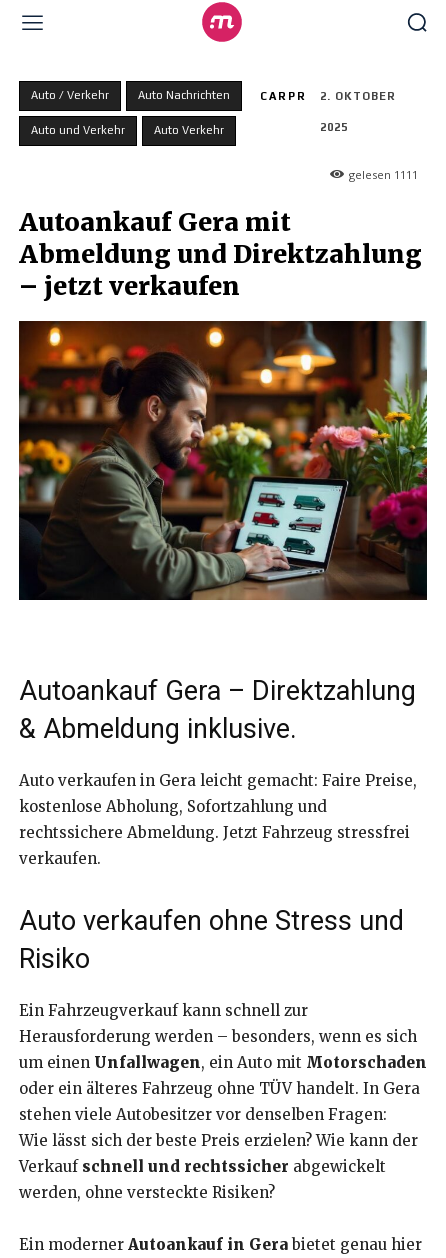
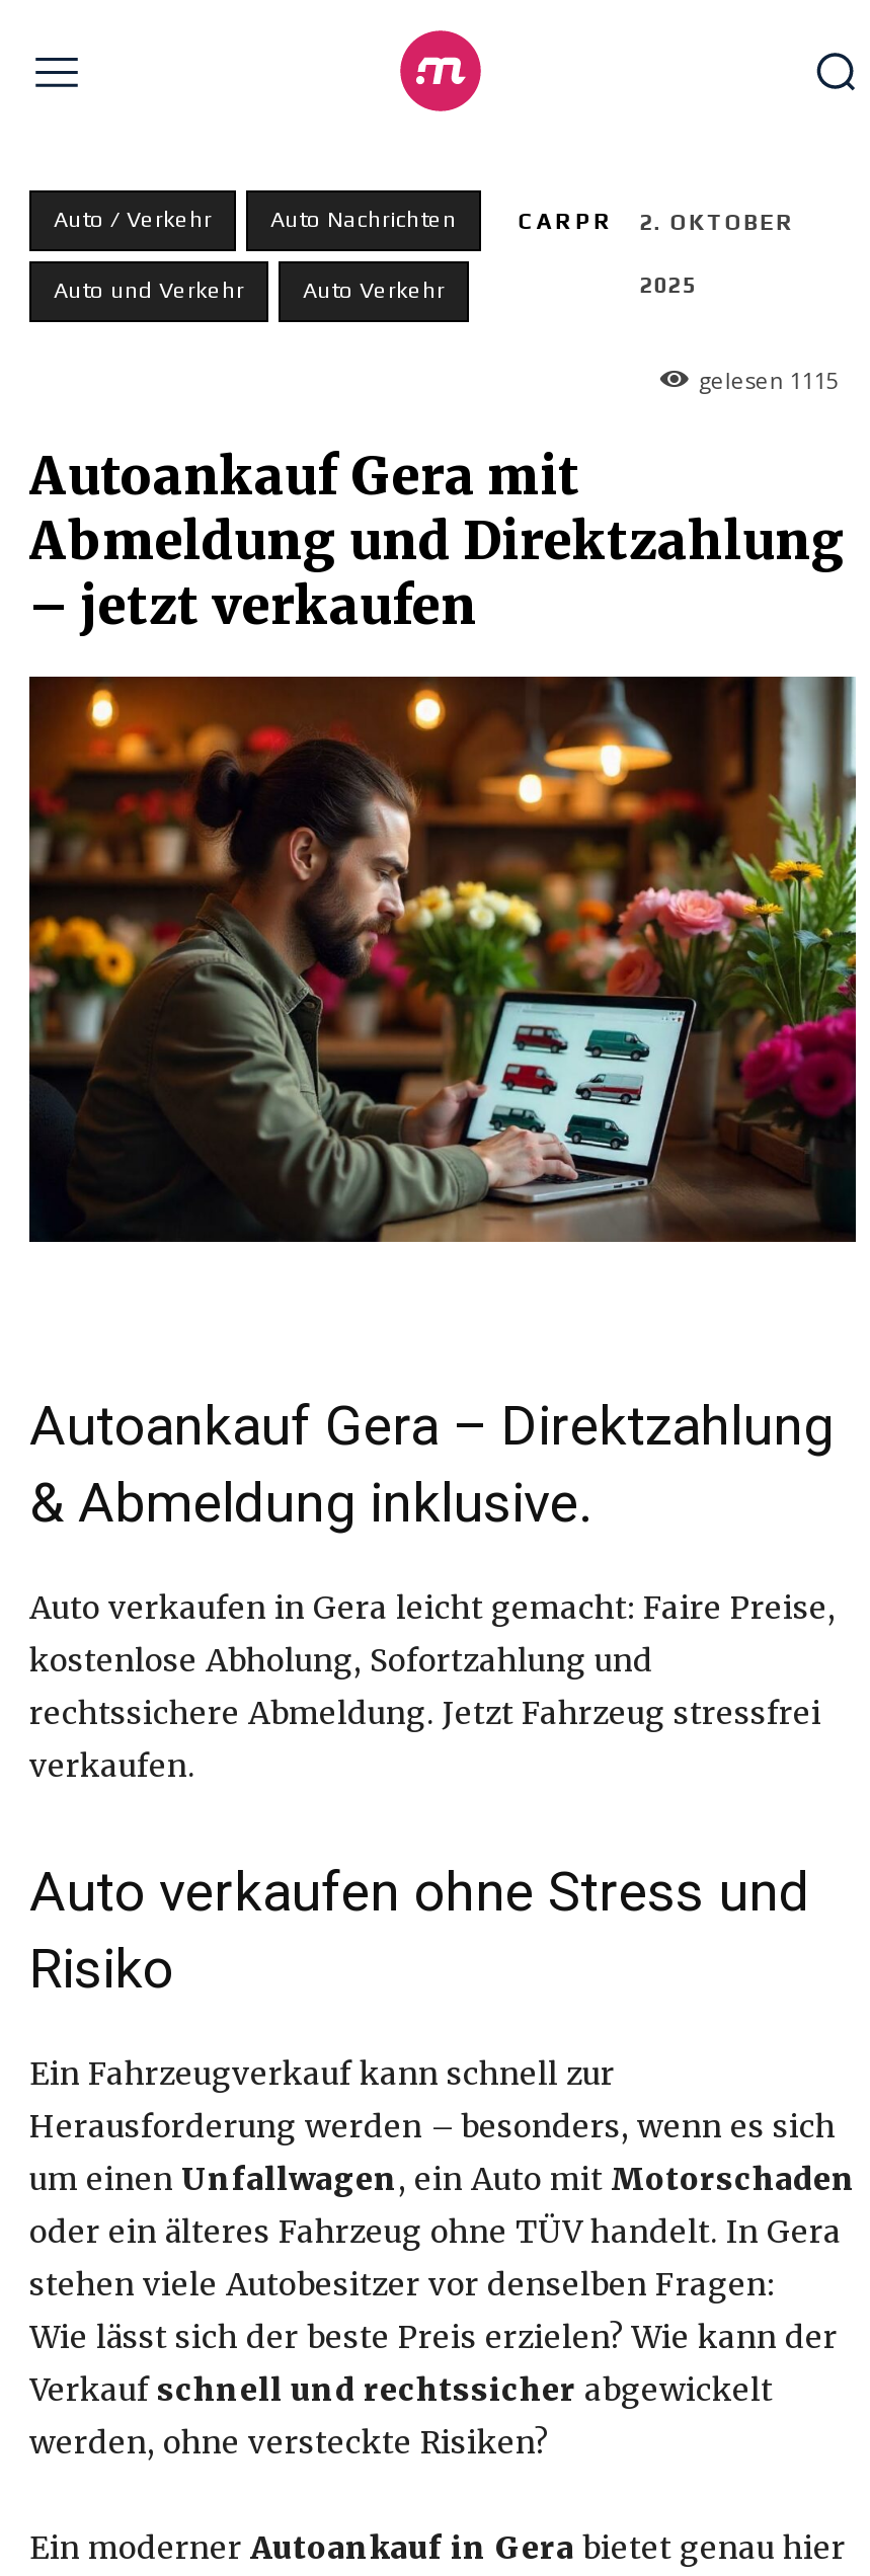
- gelesen 1111
+ gelesen 1115
